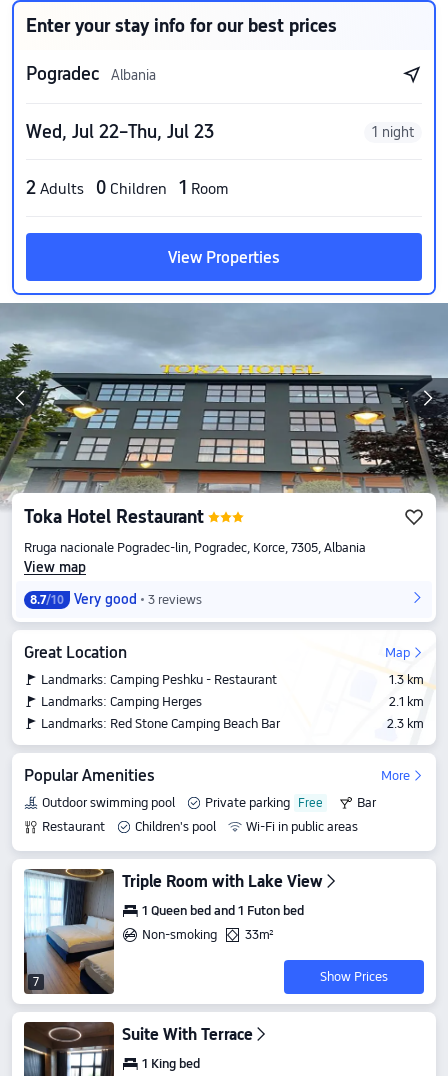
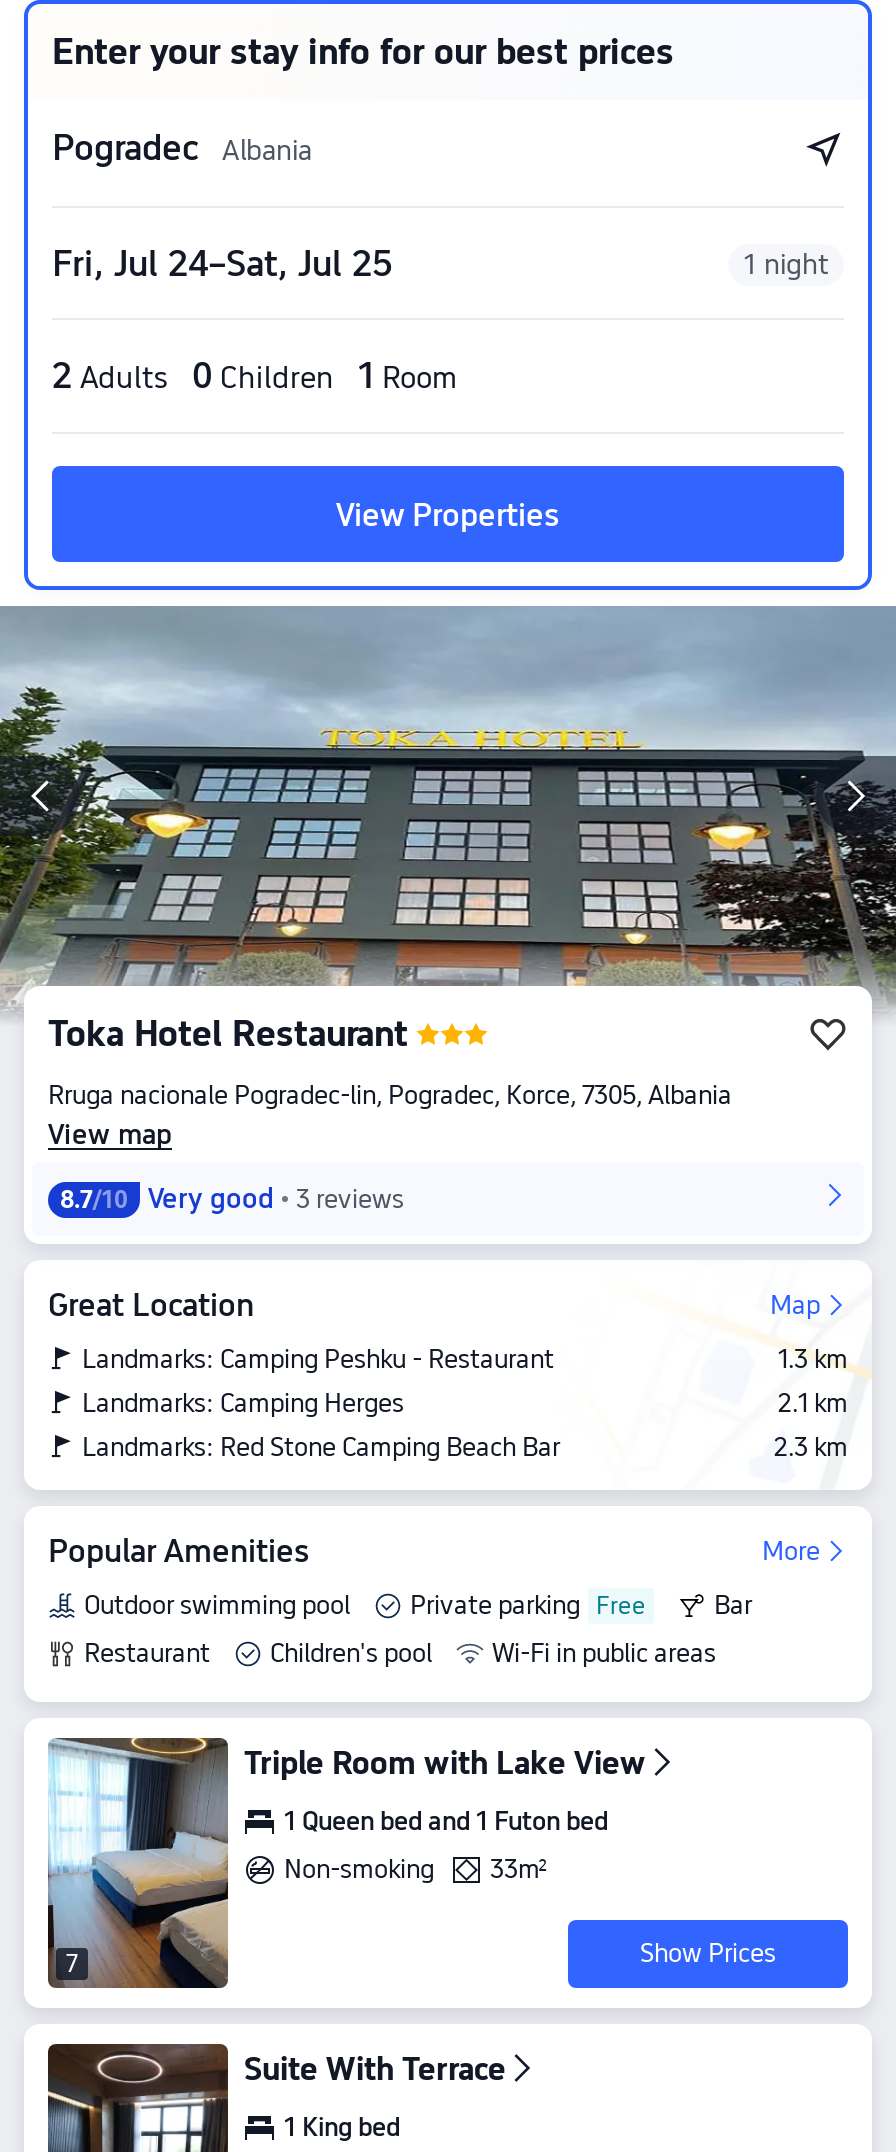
- Wed, Jul 22–Thu, Jul 23
+ Fri, Jul 24–Sat, Jul 25
